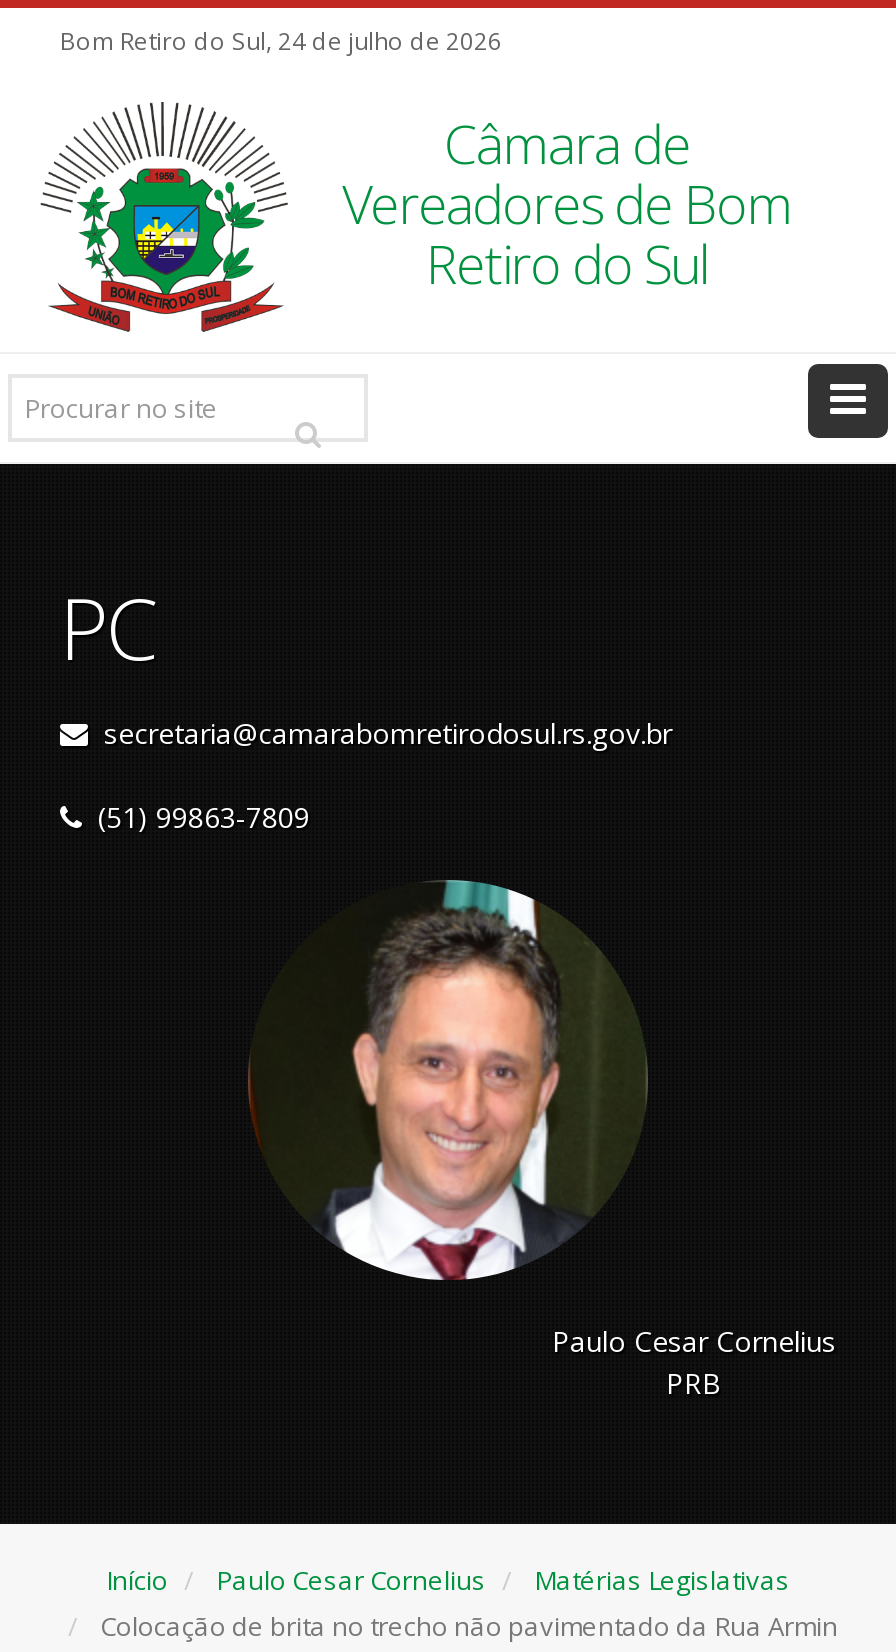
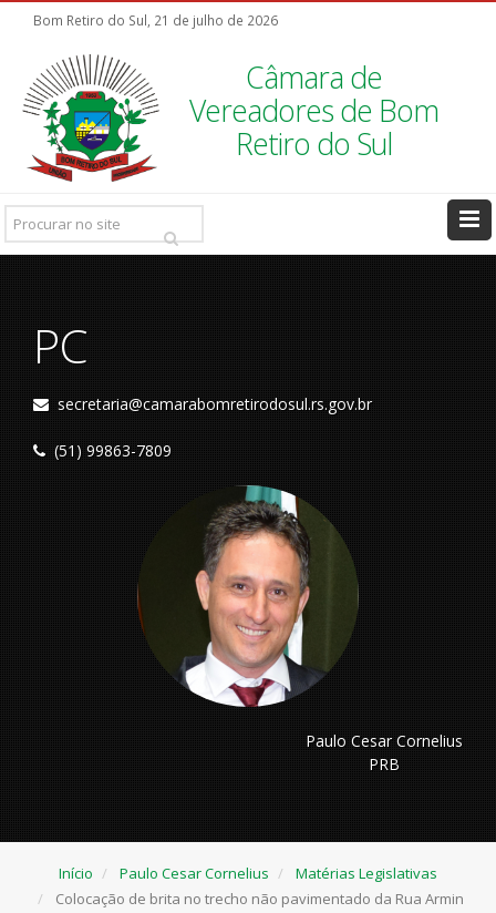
- Bom Retiro do Sul, 24 de julho de 2026
+ Bom Retiro do Sul, 21 de julho de 2026
